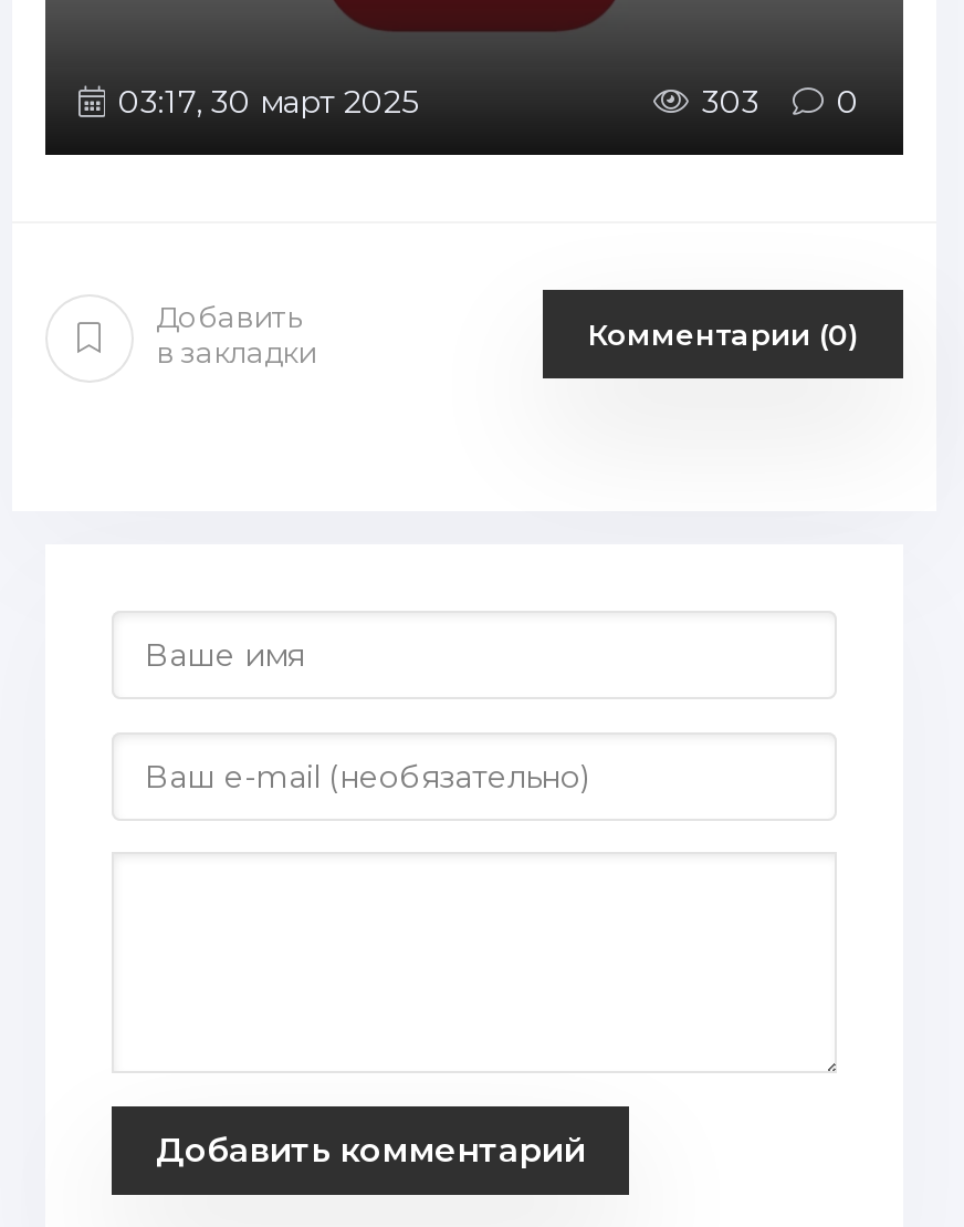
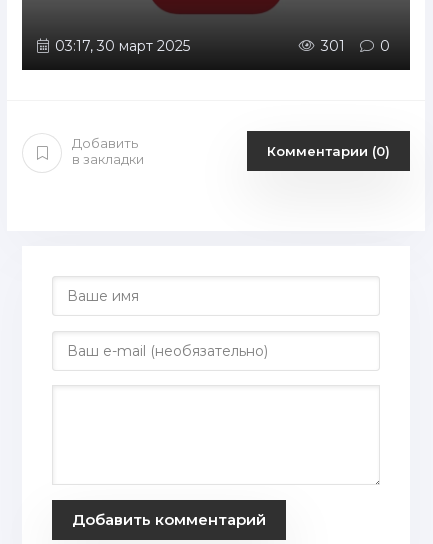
- 303
+ 301
